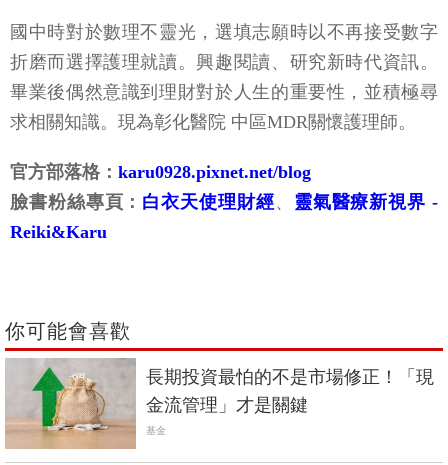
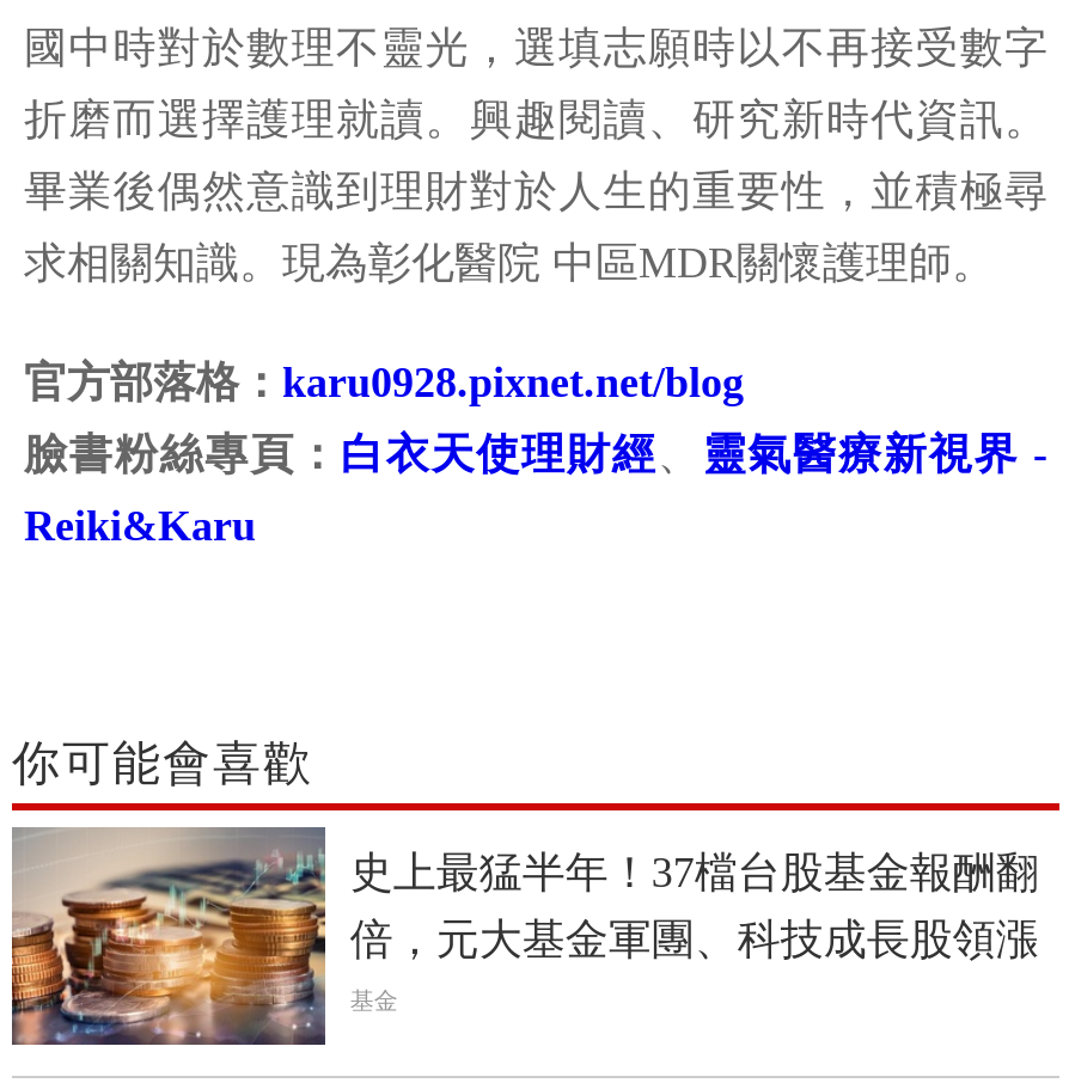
- [image]
- 長期投資最怕的不是市場修正！「現
- 金流管理」才是關鍵
+ [image]
+ 史上最猛半年！37檔台股基金報酬翻
+ 倍，元大基金軍團、科技成長股領漲
